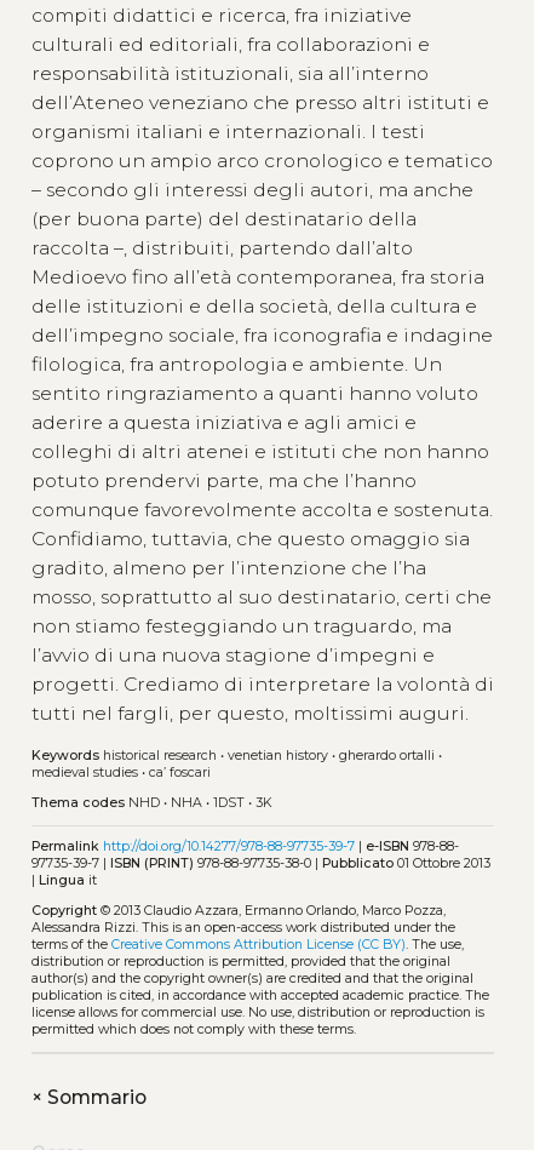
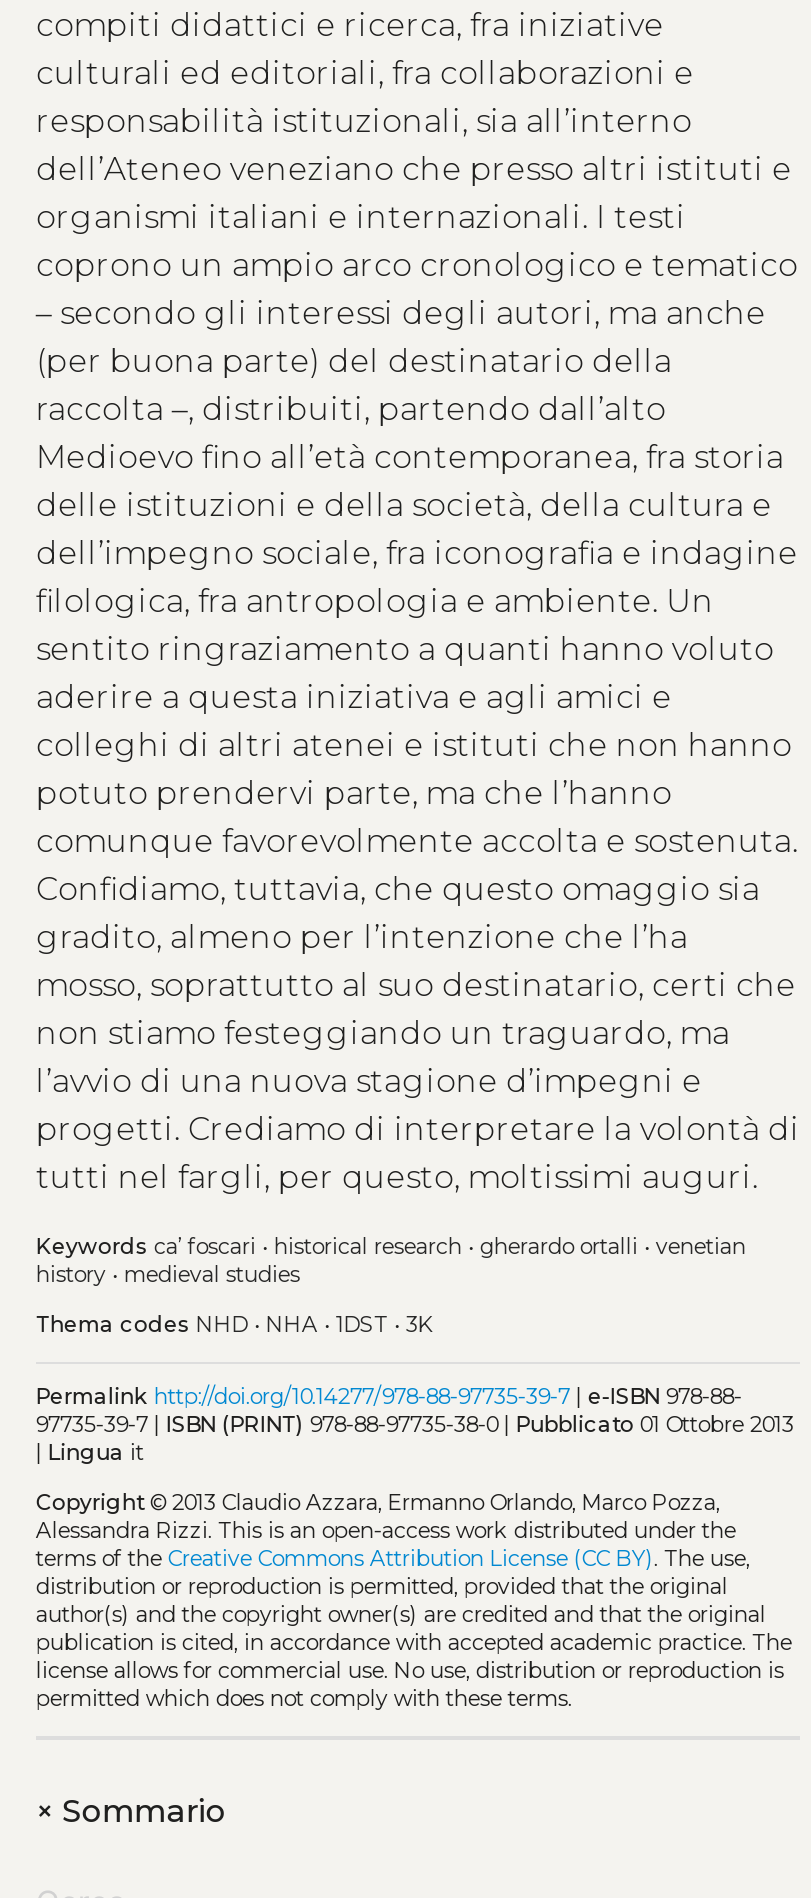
- Keywords historical research • venetian history • gherardo ortalli •
- medieval studies • ca’ foscari
+ Keywords ca’ foscari • historical research • gherardo ortalli • venetian
+ history • medieval studies
